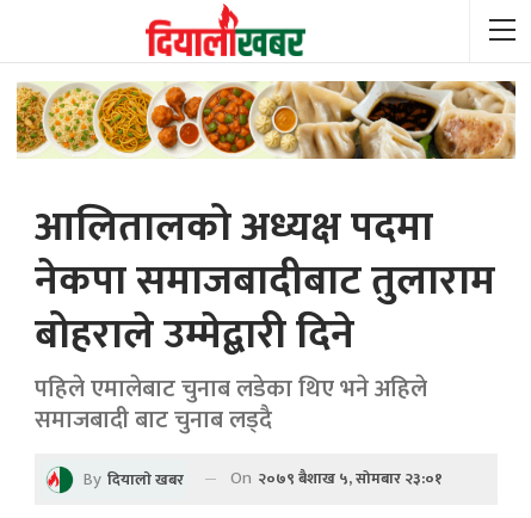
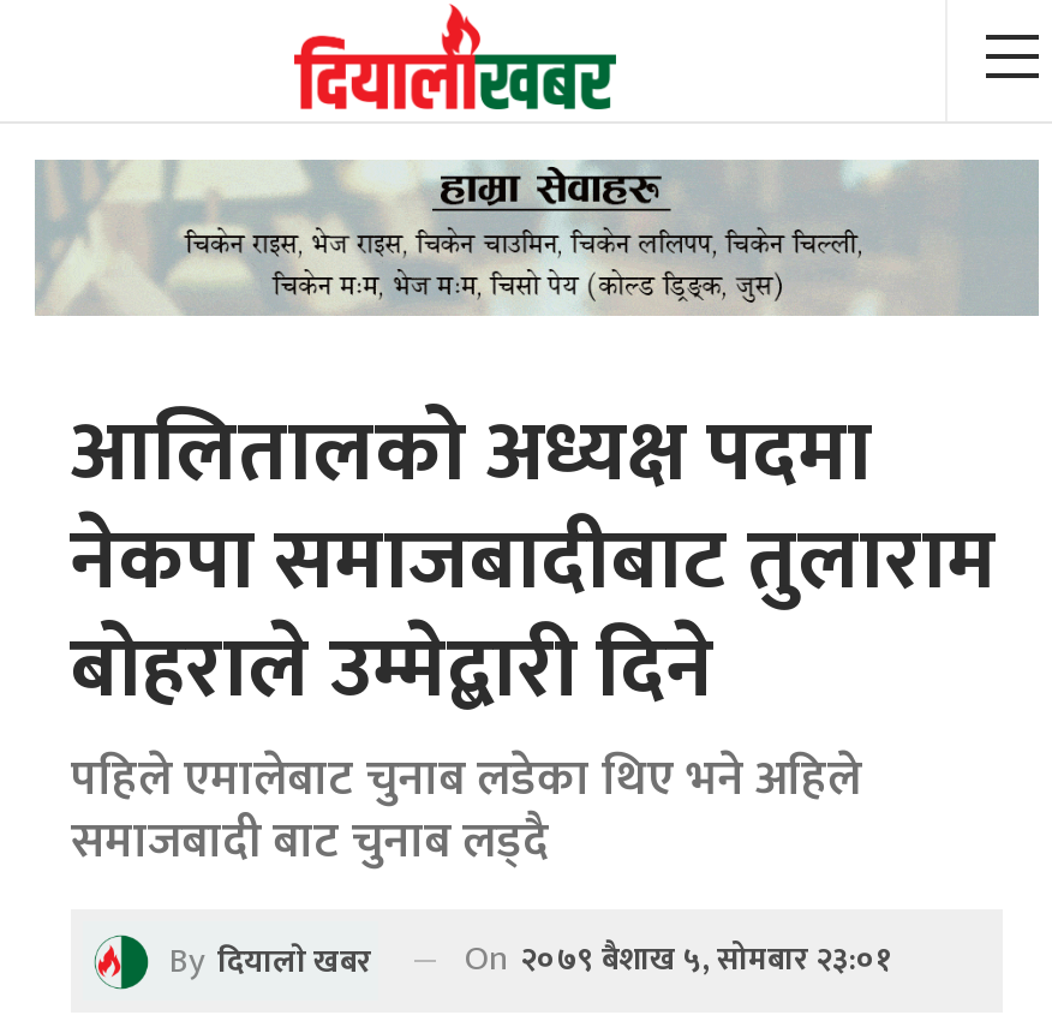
- [image]
+ [image]
